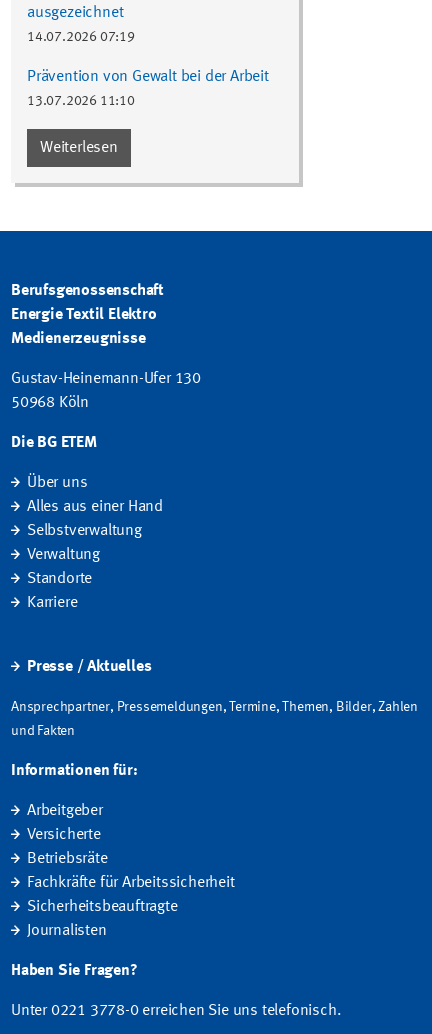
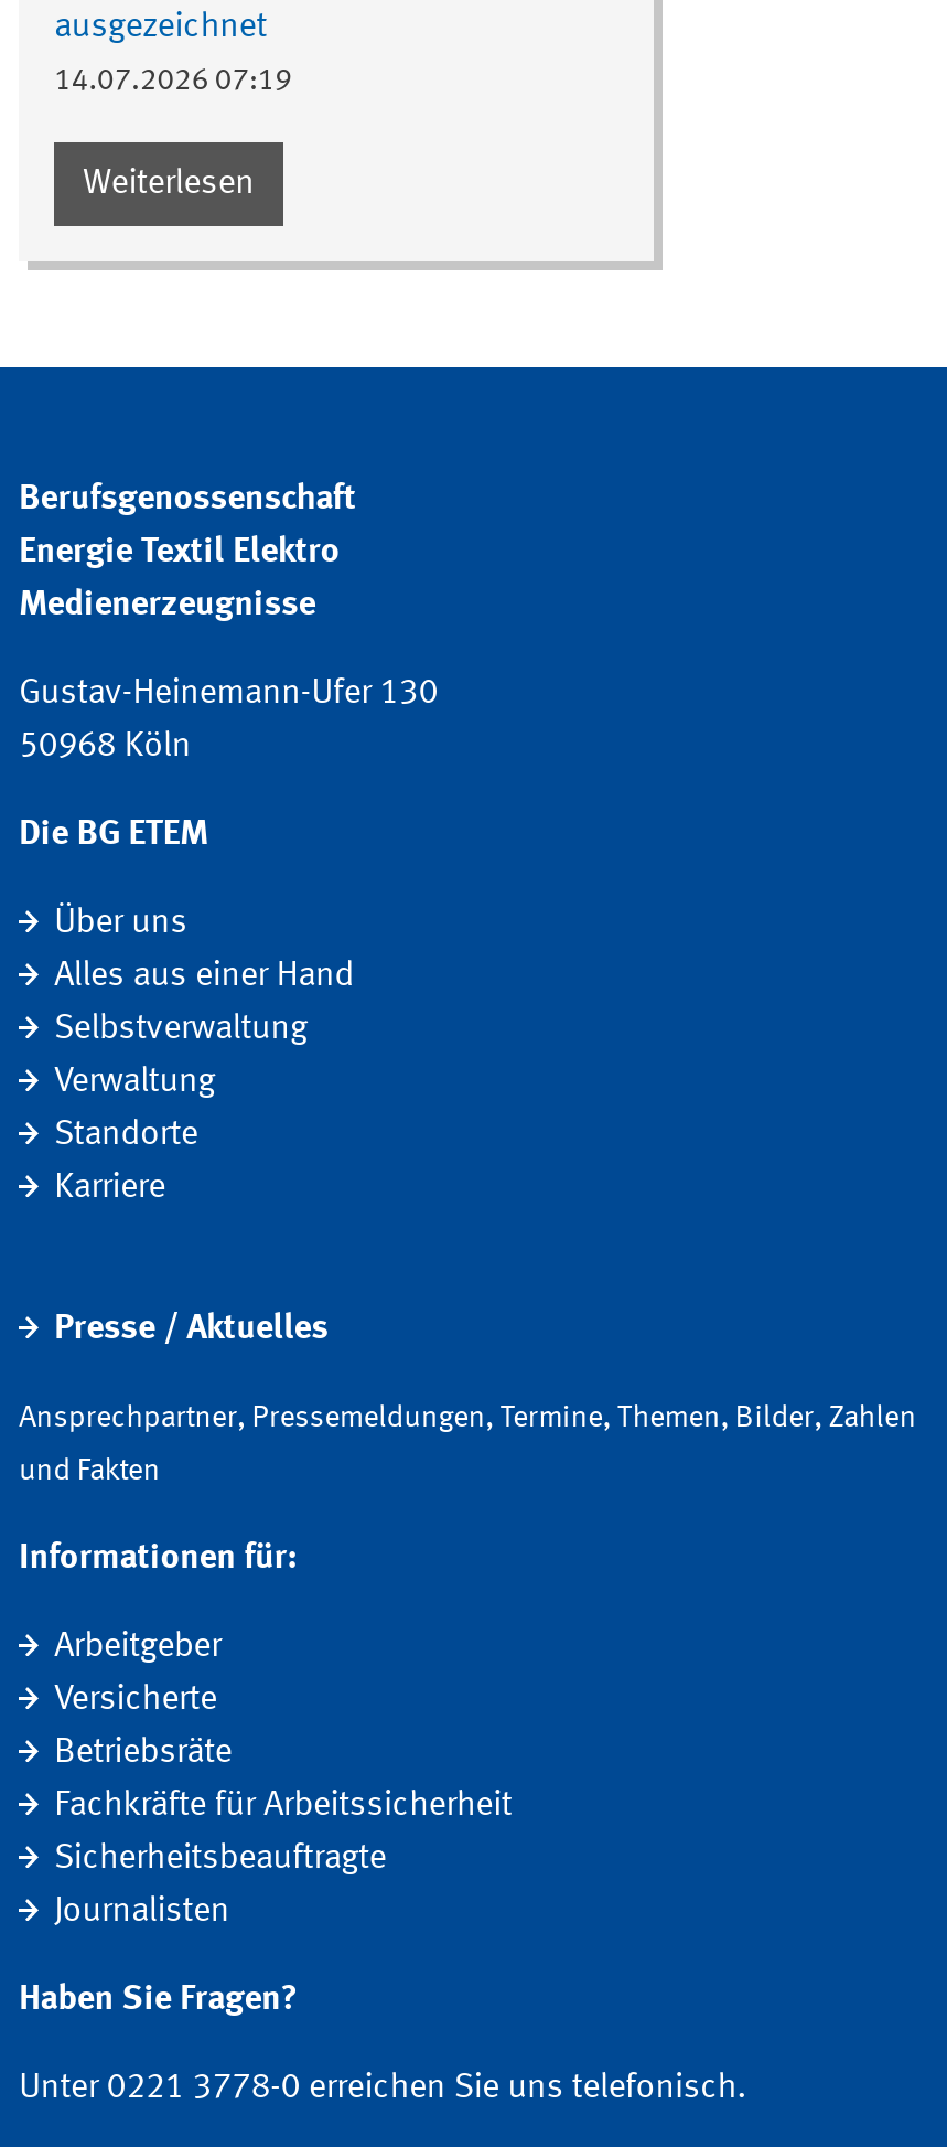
- Prävention von Gewalt bei der Arbeit
- 13.07.2026 11:10
